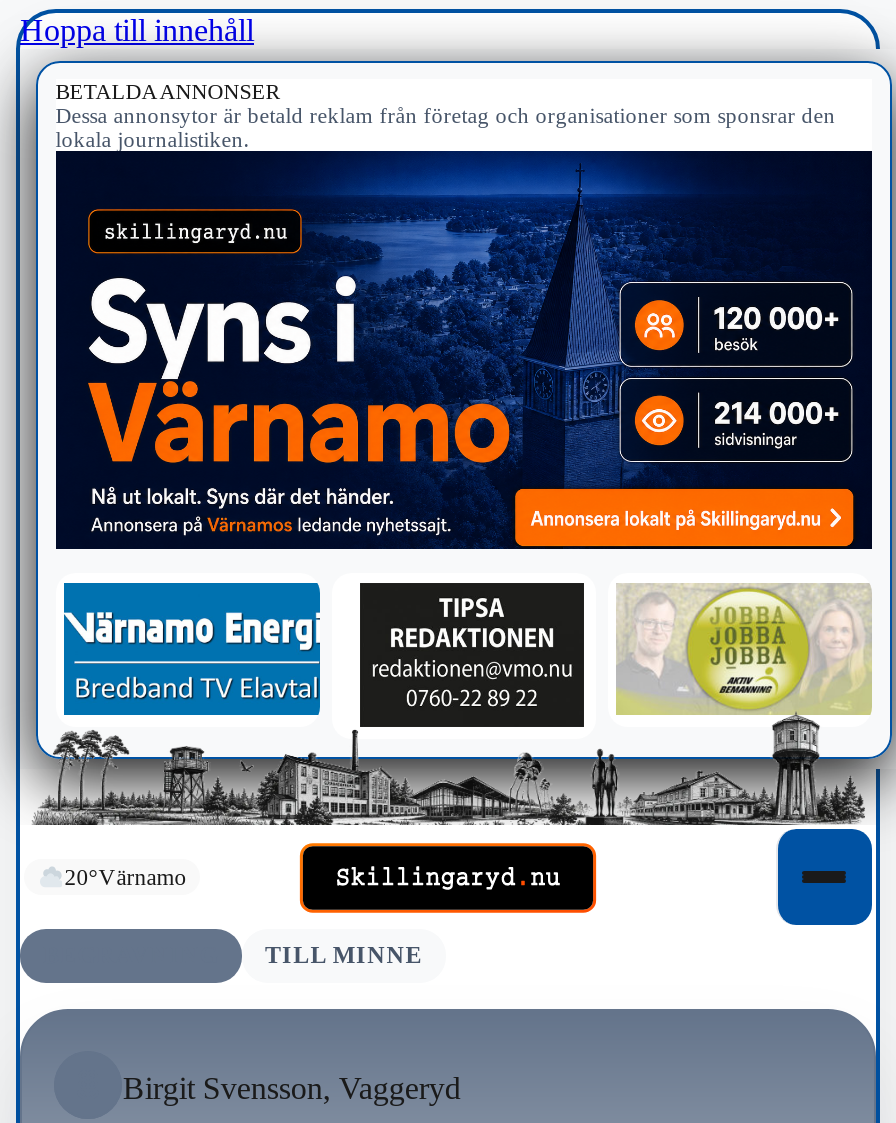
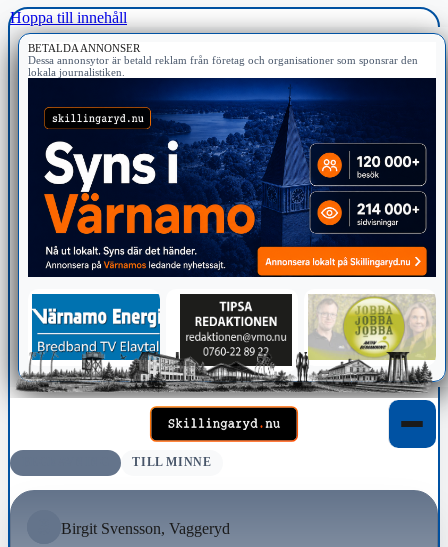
- [image]
+ [image]

- 20°Värnamo
